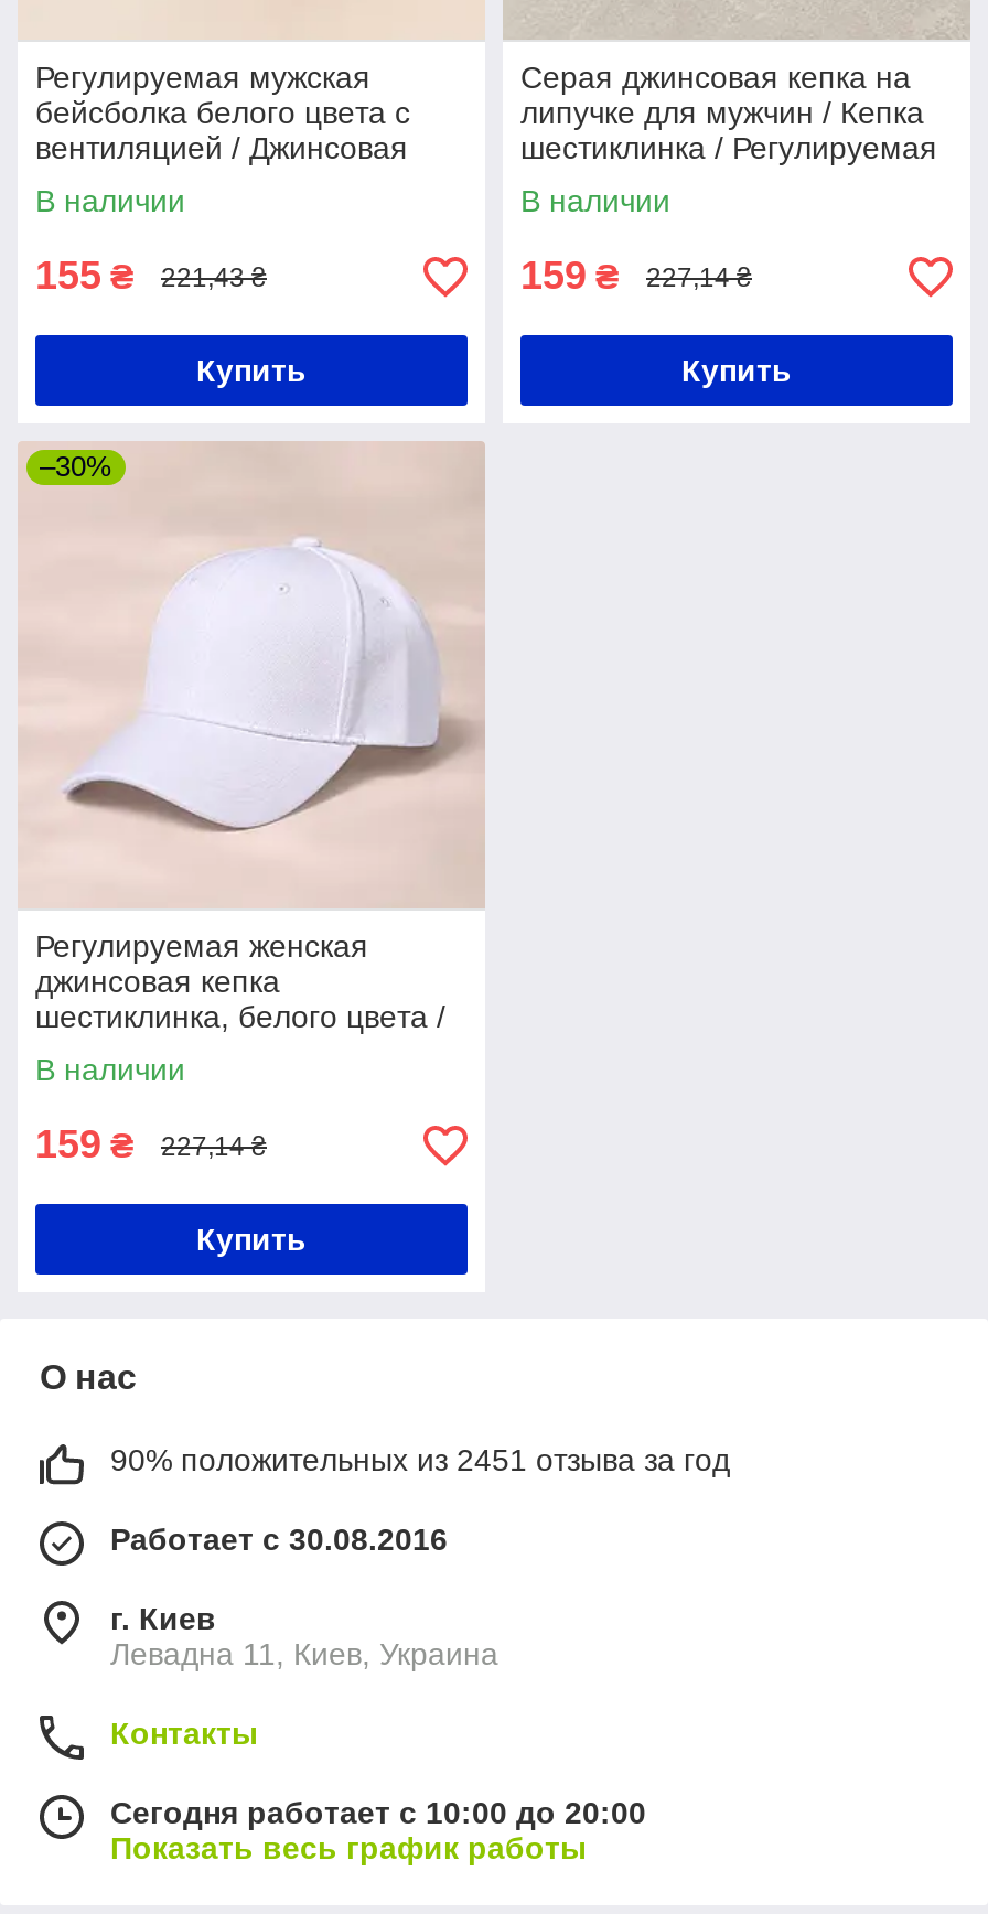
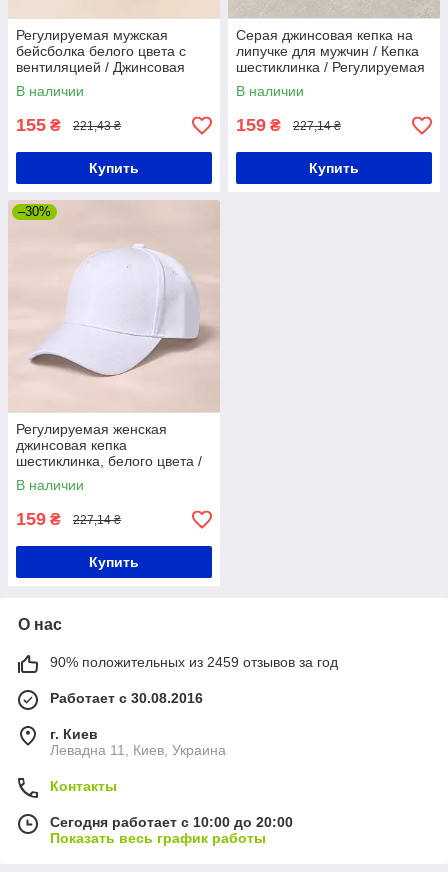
- 90% положительных из 2451 отзыва за год
+ 90% положительных из 2459 отзывов за год
